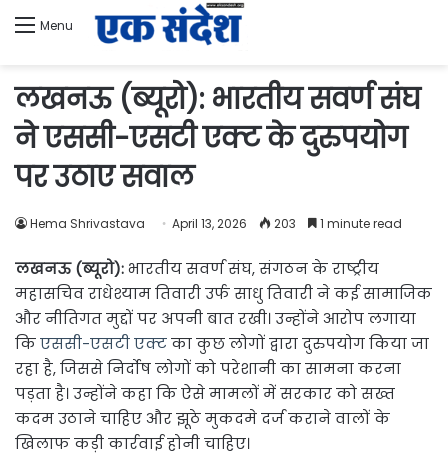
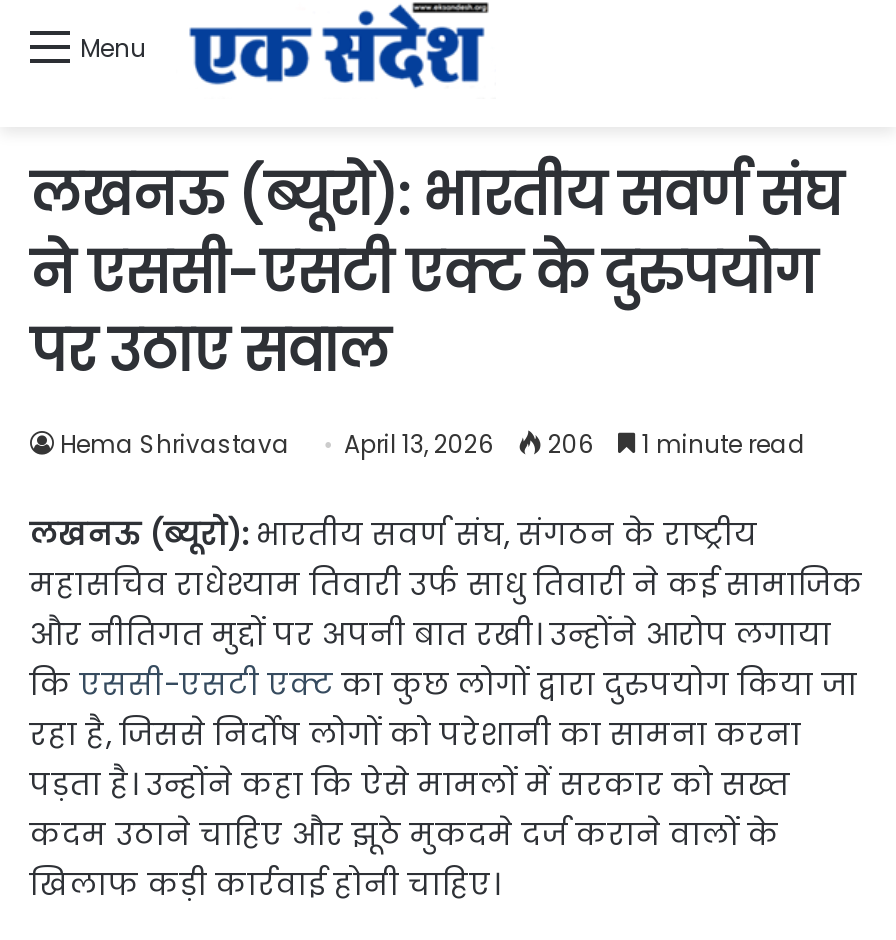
- Hema Shrivastava April 13, 2026 203 1 minute read
+ Hema Shrivastava April 13, 2026 206 1 minute read
